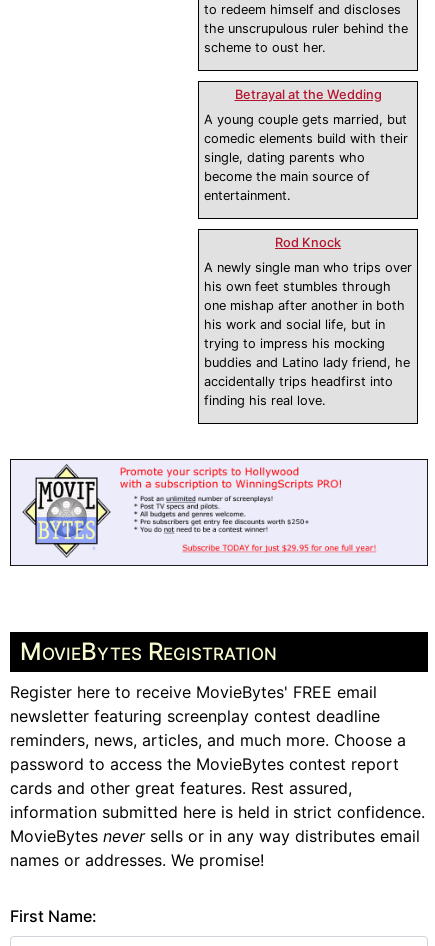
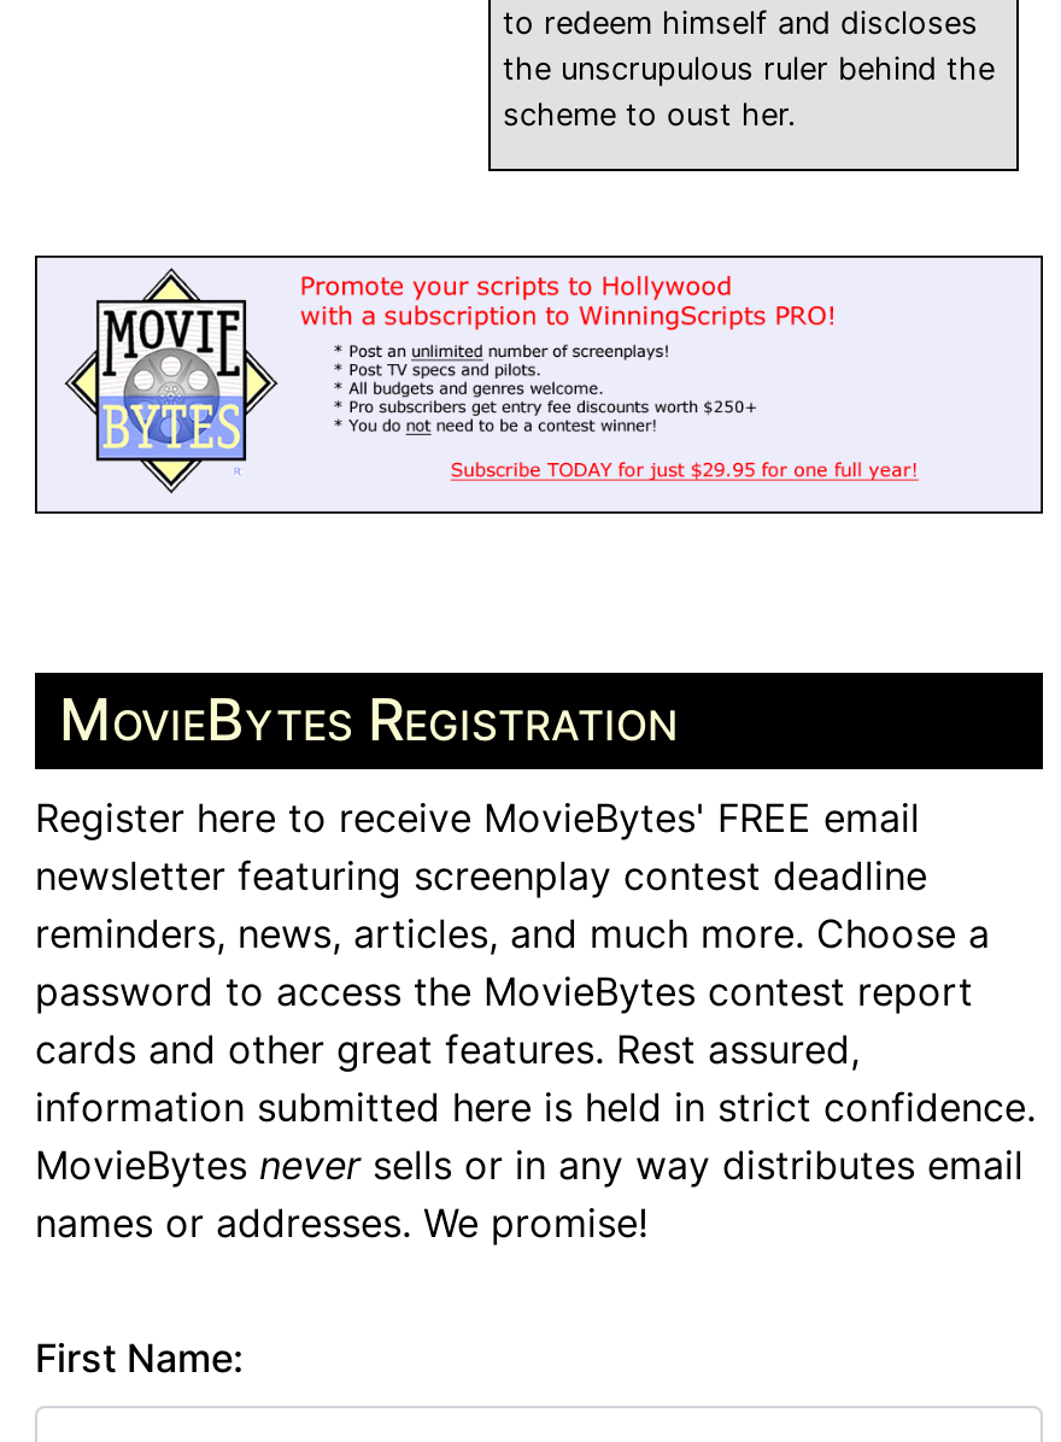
- Betrayal at the Wedding
- A young couple gets married, but
- comedic elements build with their
- single, dating parents who
- become the main source of
- entertainment.
- Rod Knock
- A newly single man who trips over
- his own feet stumbles through
- one mishap after another in both
- his work and social life, but in
- trying to impress his mocking
- buddies and Latino lady friend, he
- accidentally trips headfirst into
- finding his real love.
